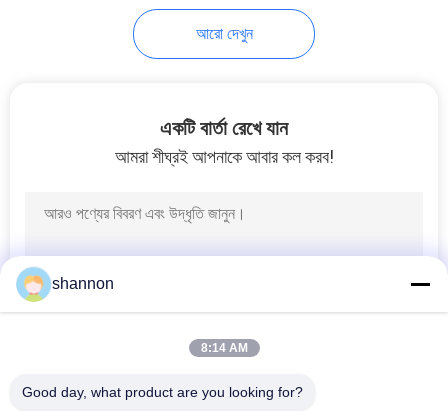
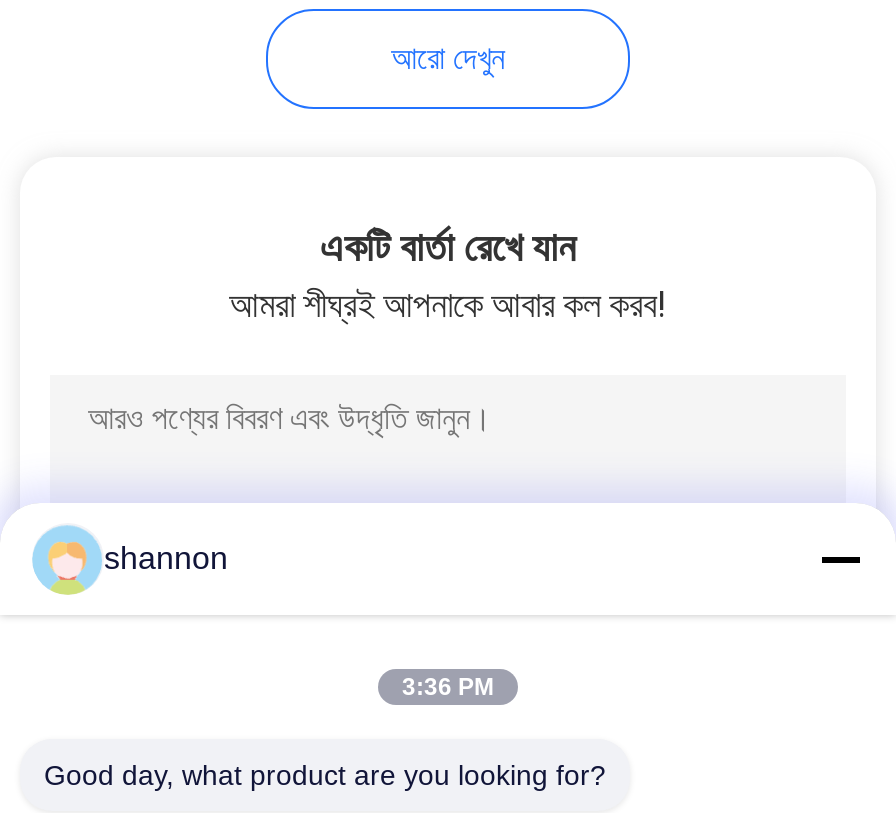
- 8:14 AM
+ 3:36 PM
